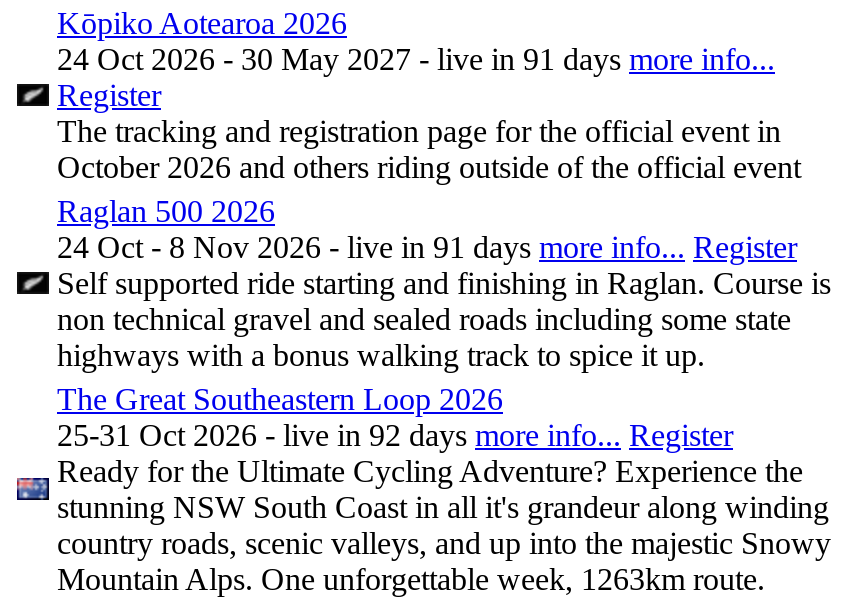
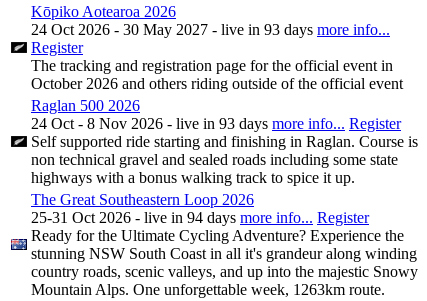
- 24 Oct 2026 - 30 May 2027 - live in 91 days more info...
+ 24 Oct 2026 - 30 May 2027 - live in 93 days more info...

- 24 Oct ‑ 8 Nov 2026 - live in 91 days more info... Register
+ 24 Oct ‑ 8 Nov 2026 - live in 93 days more info... Register

- 25‑31 Oct 2026 - live in 92 days more info... Register
+ 25‑31 Oct 2026 - live in 94 days more info... Register
